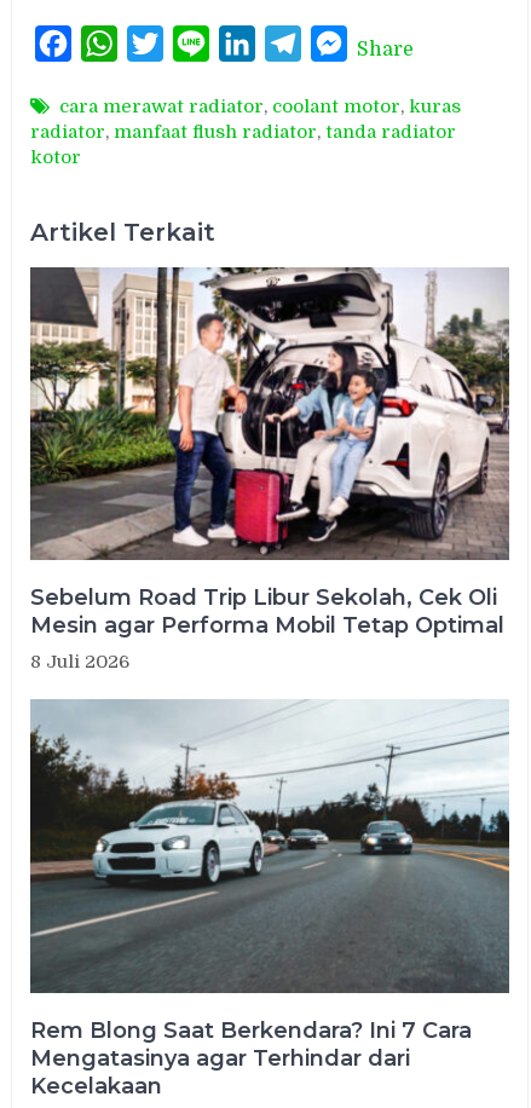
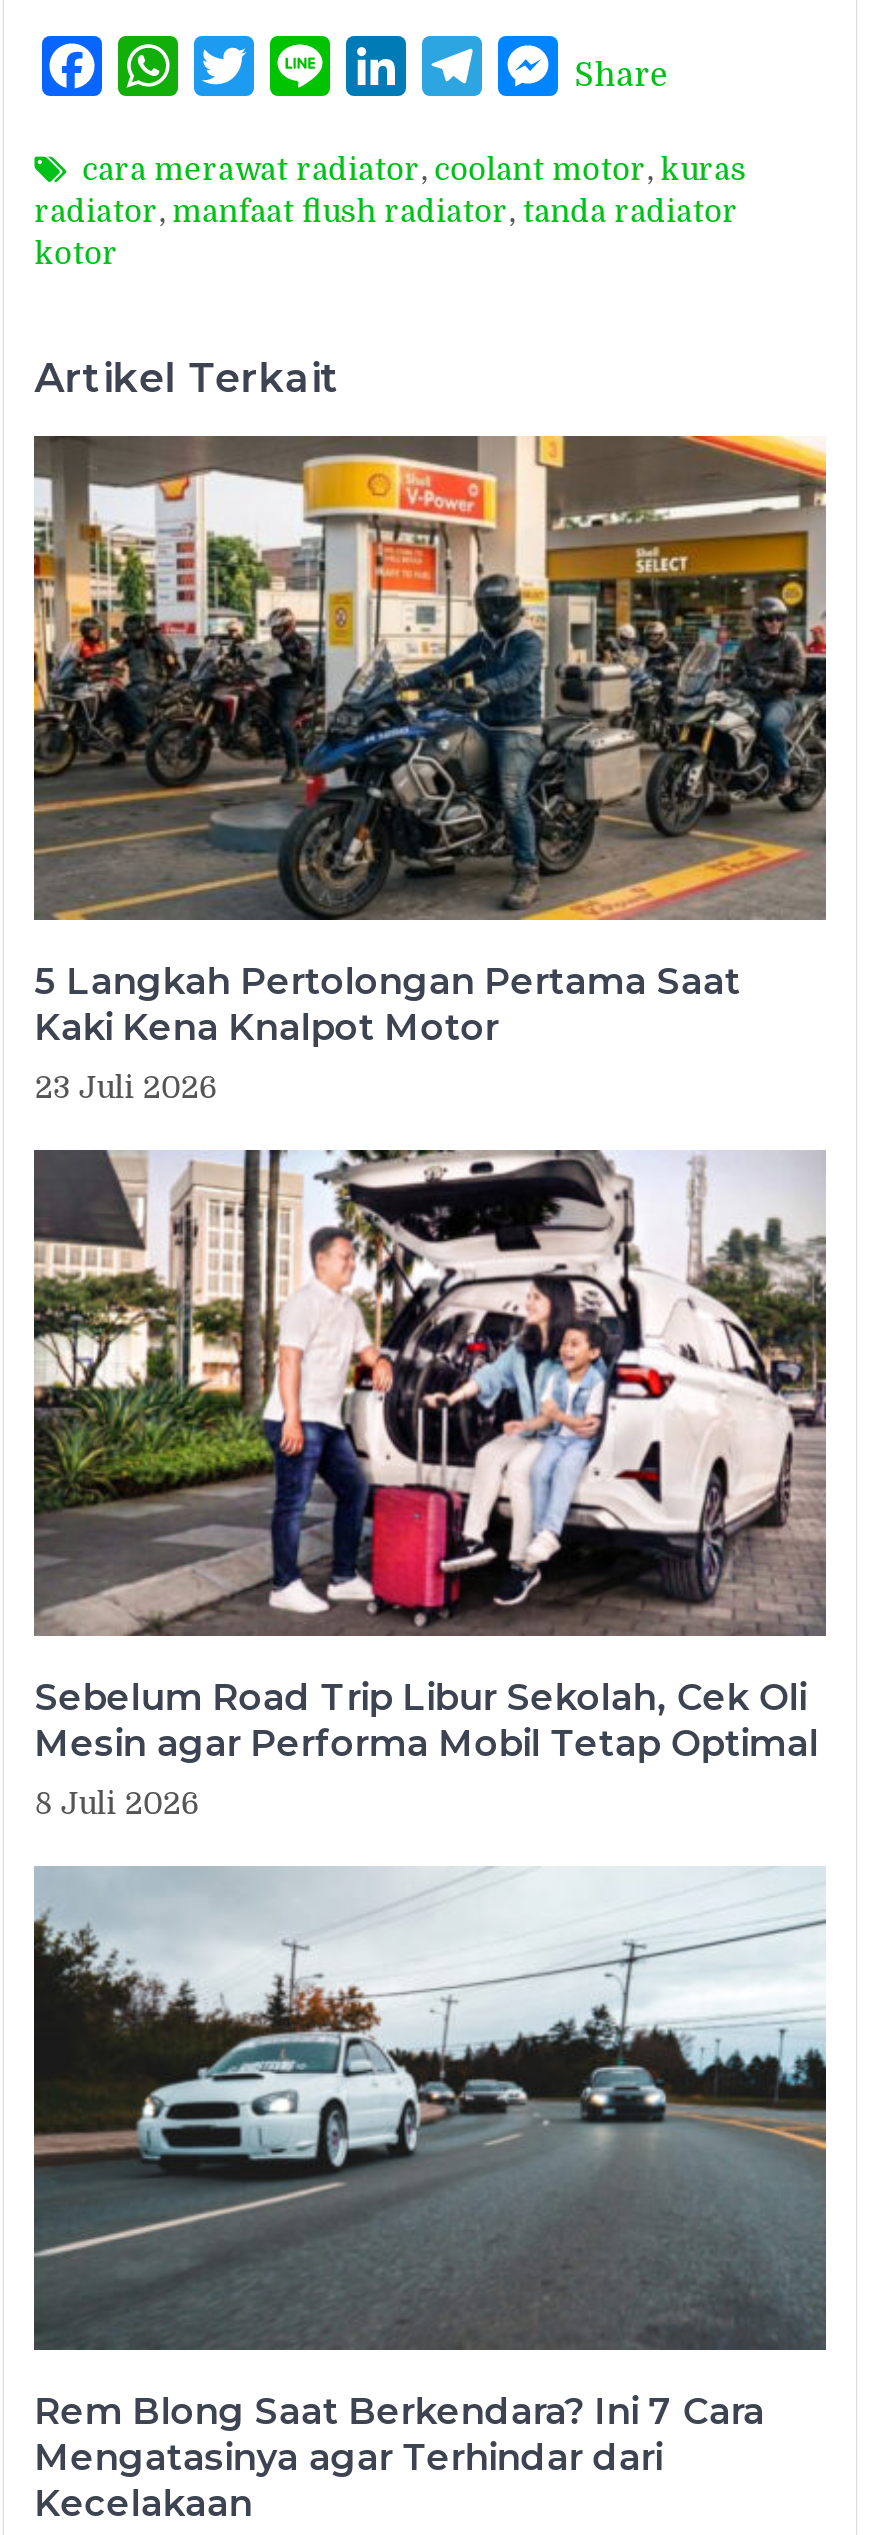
+ [image]
+ 5 Langkah Pertolongan Pertama Saat
+ Kaki Kena Knalpot Motor
+ 23 Juli 2026
